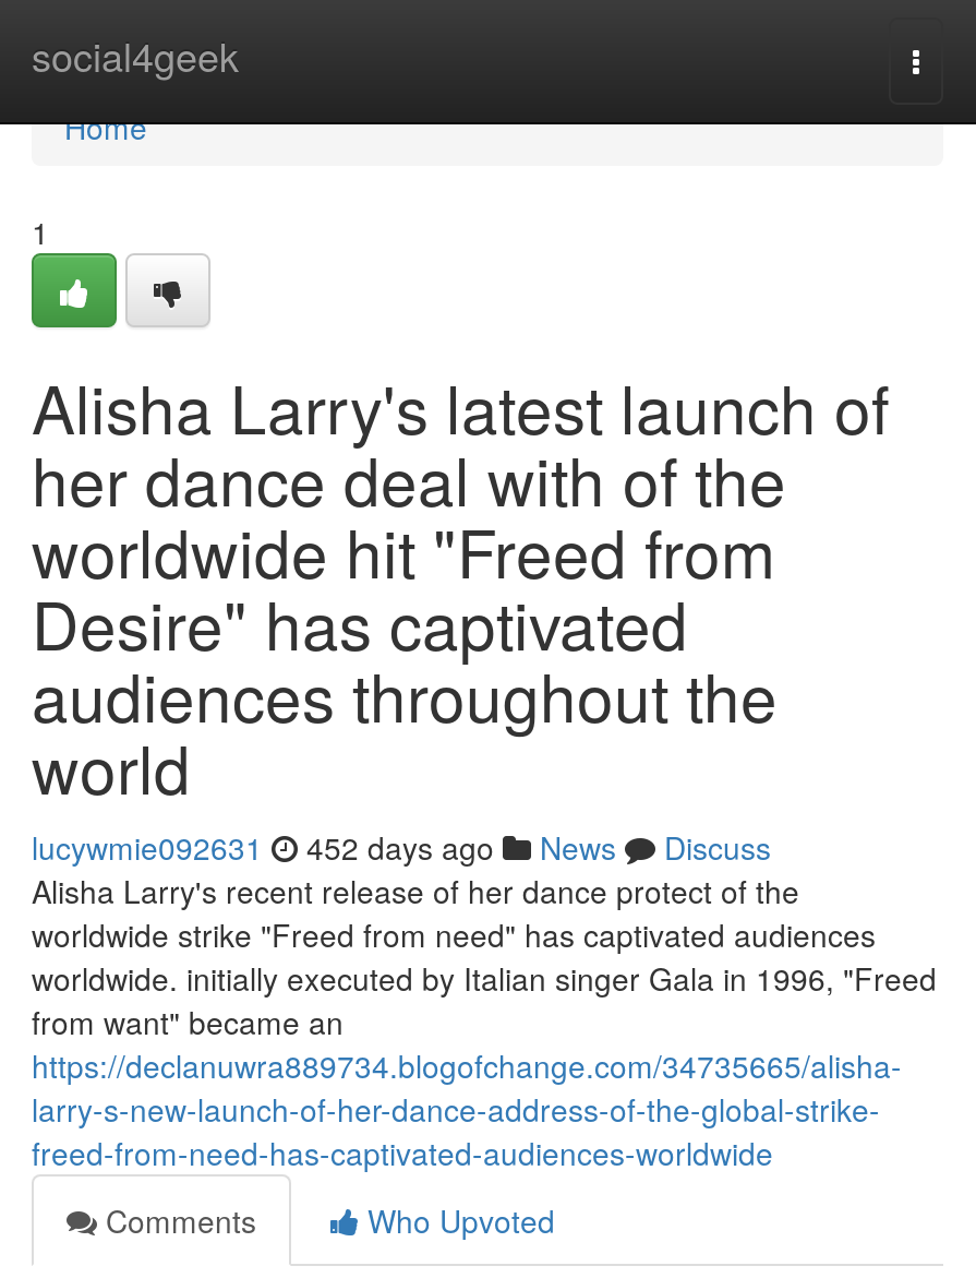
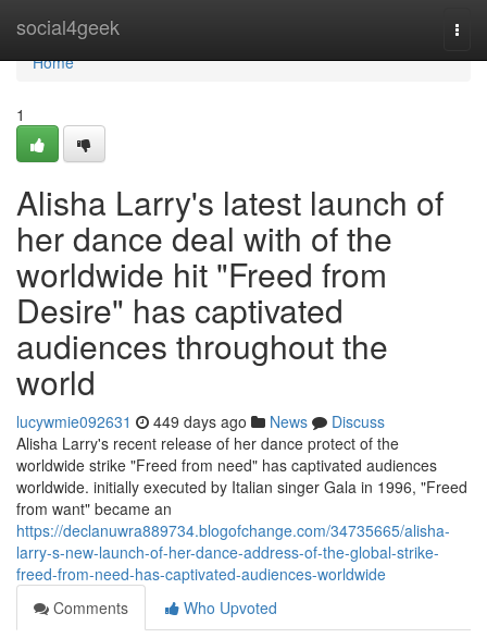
- lucywmie092631 452 days ago News Discuss
+ lucywmie092631 449 days ago News Discuss
